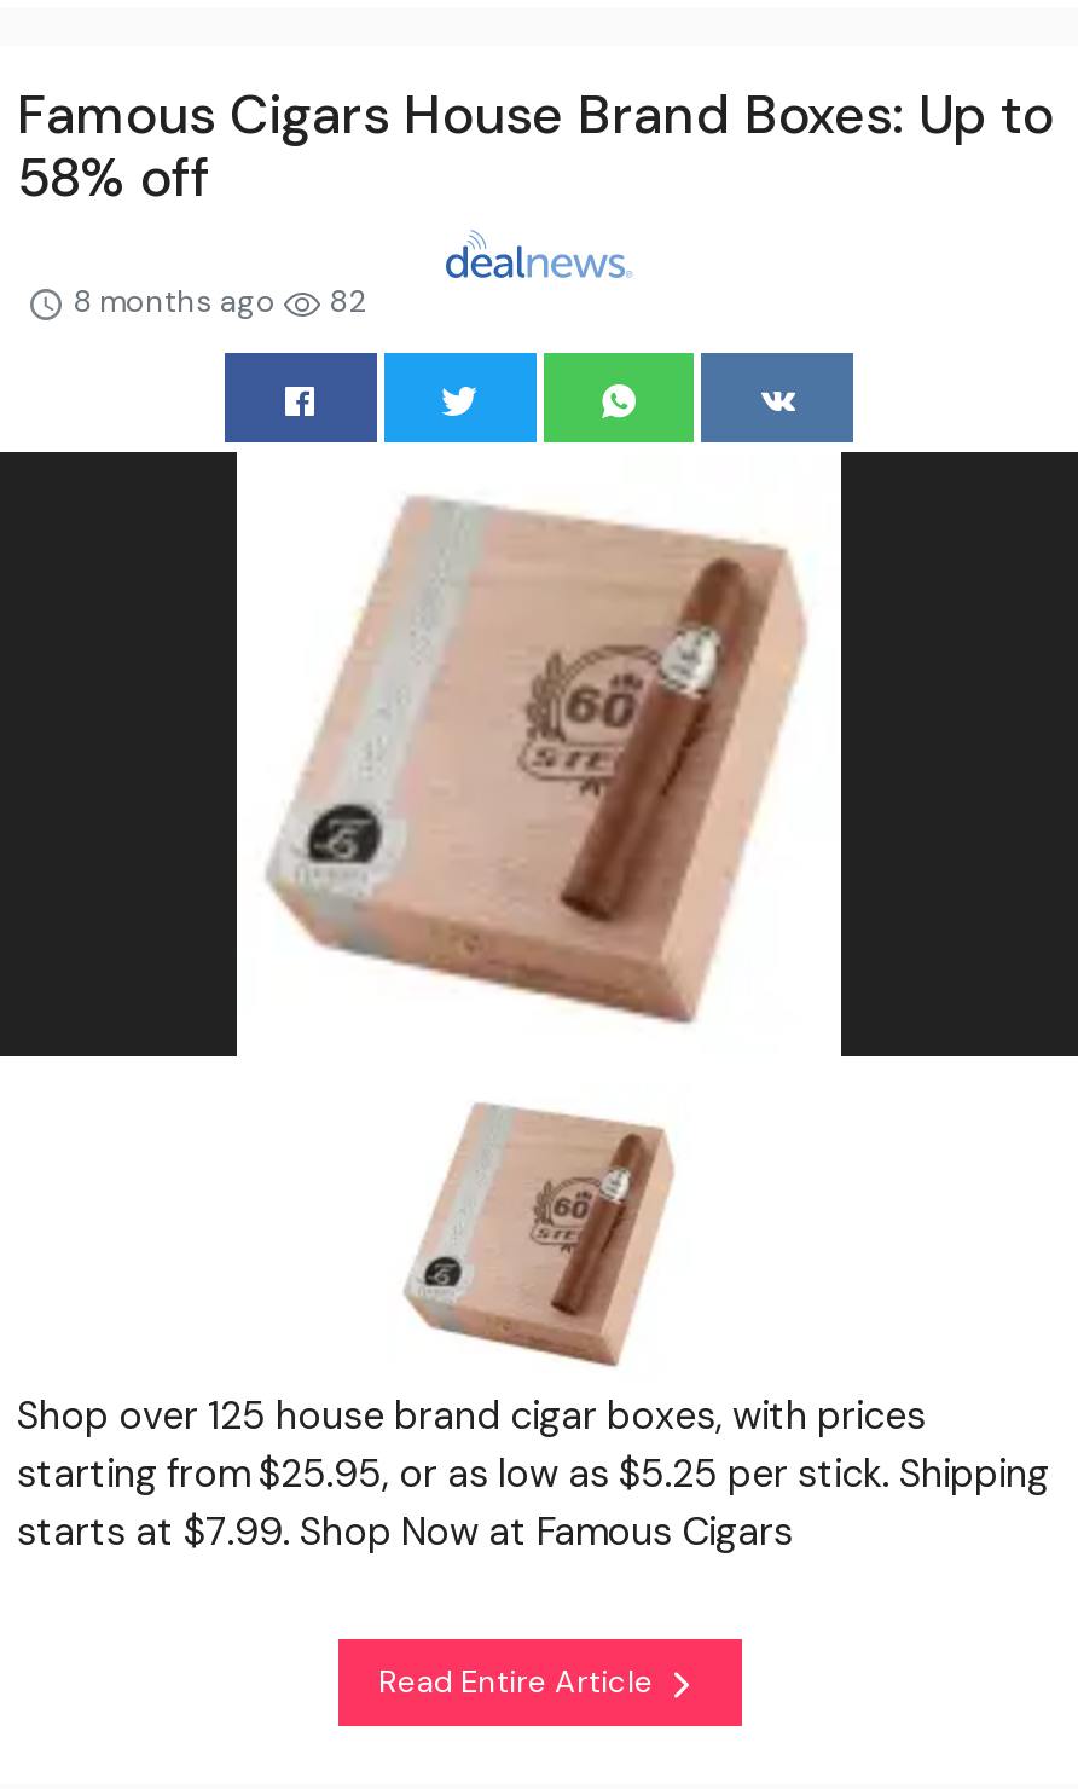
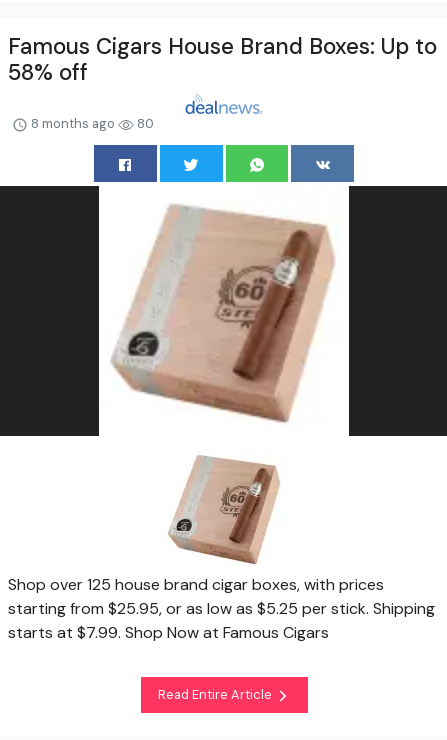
- 8 months ago 82
+ 8 months ago 80
